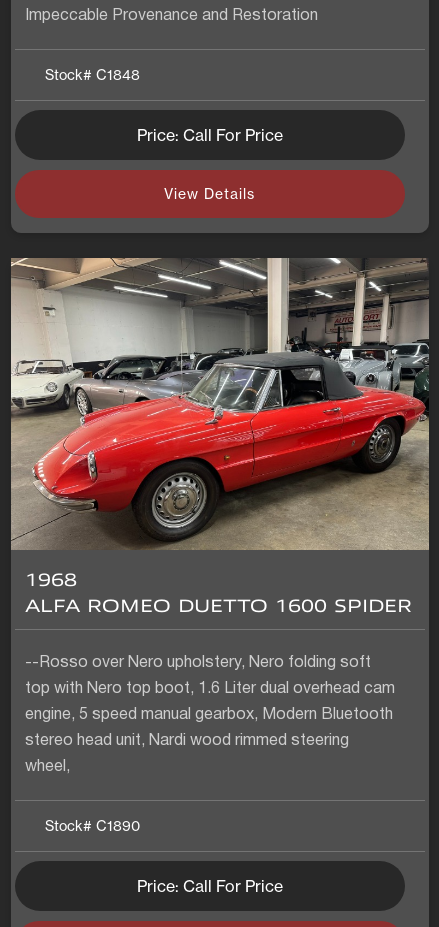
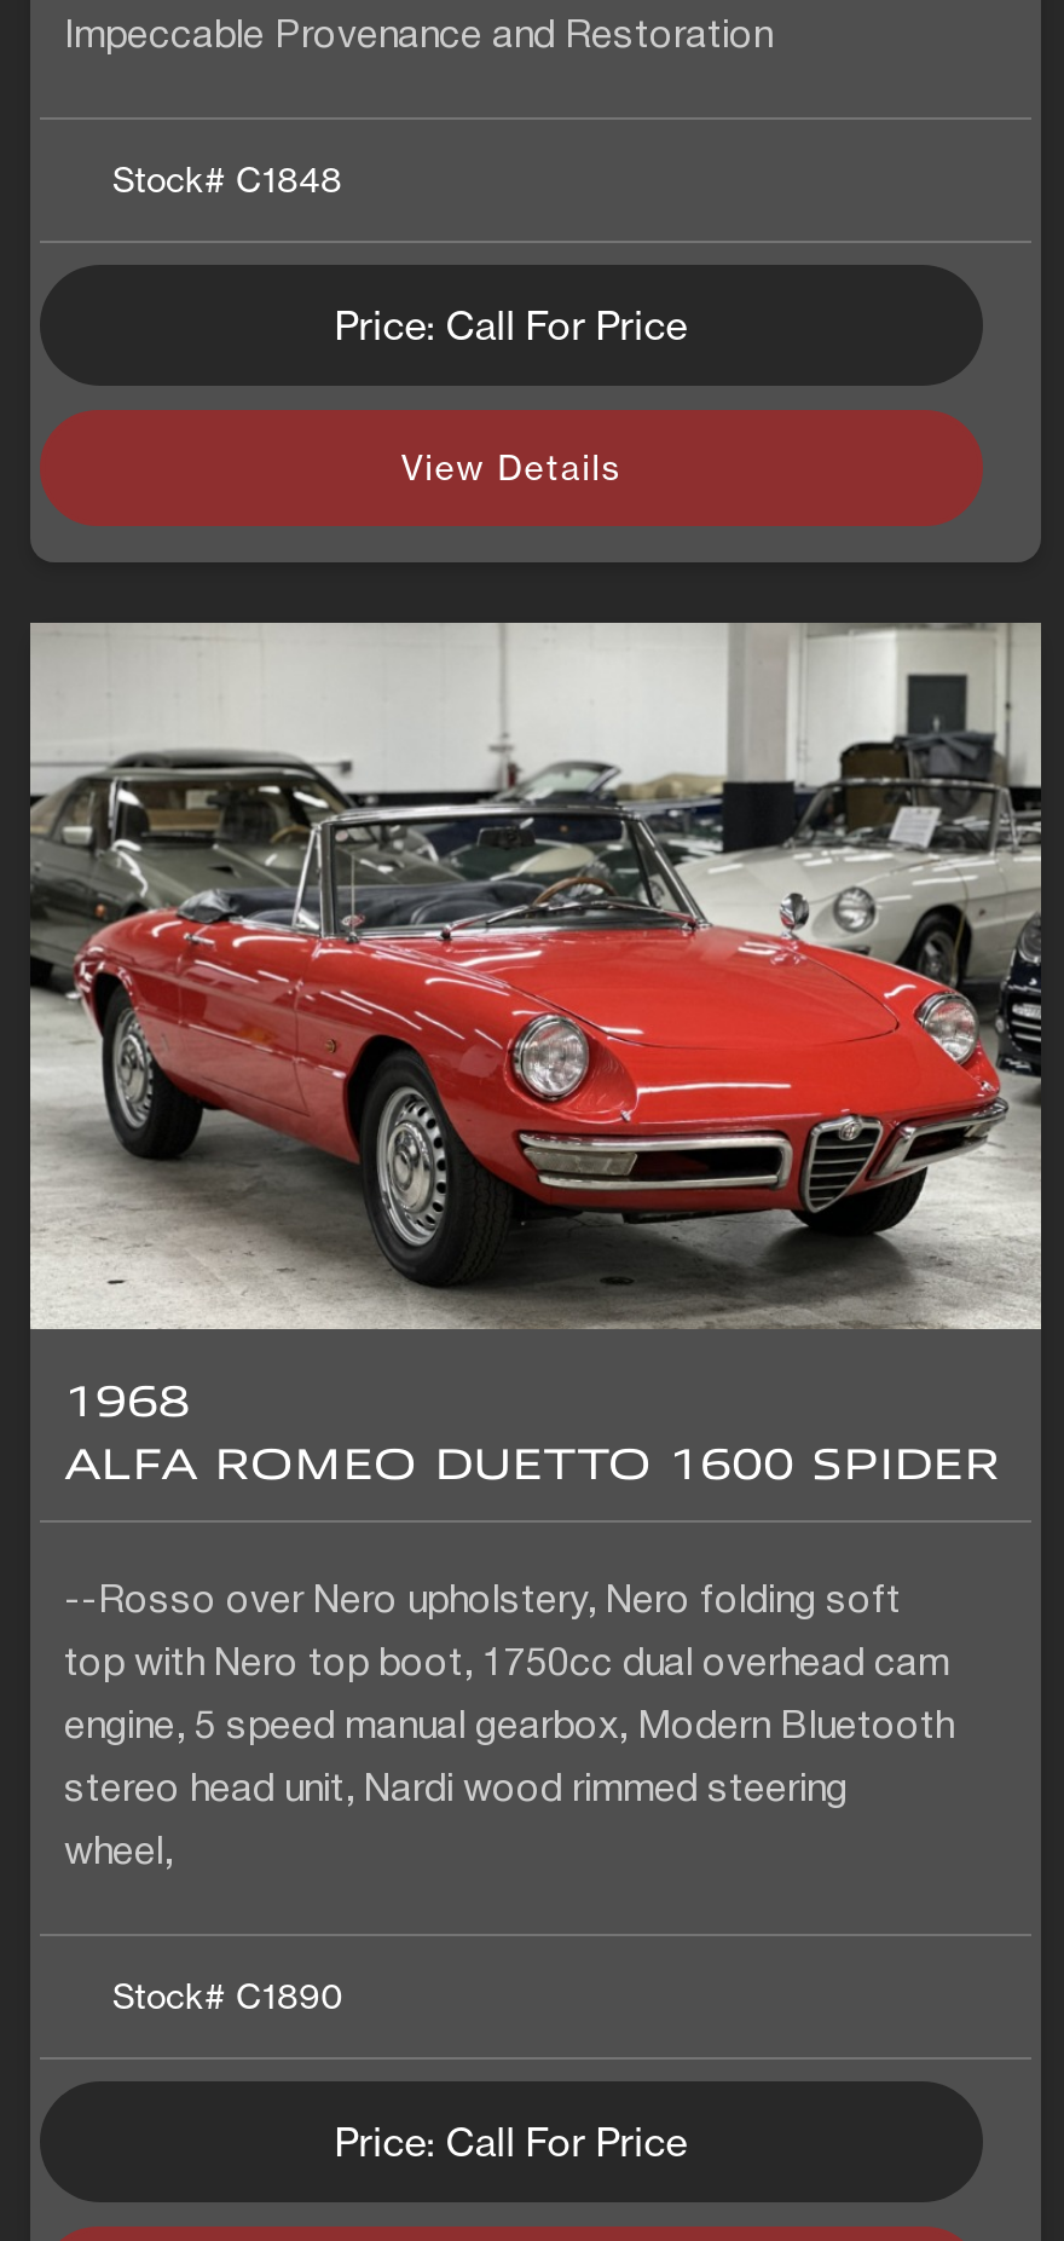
- [image]
+ [image]

- top with Nero top boot, 1.6 Liter dual overhead cam
+ top with Nero top boot, 1750cc dual overhead cam
